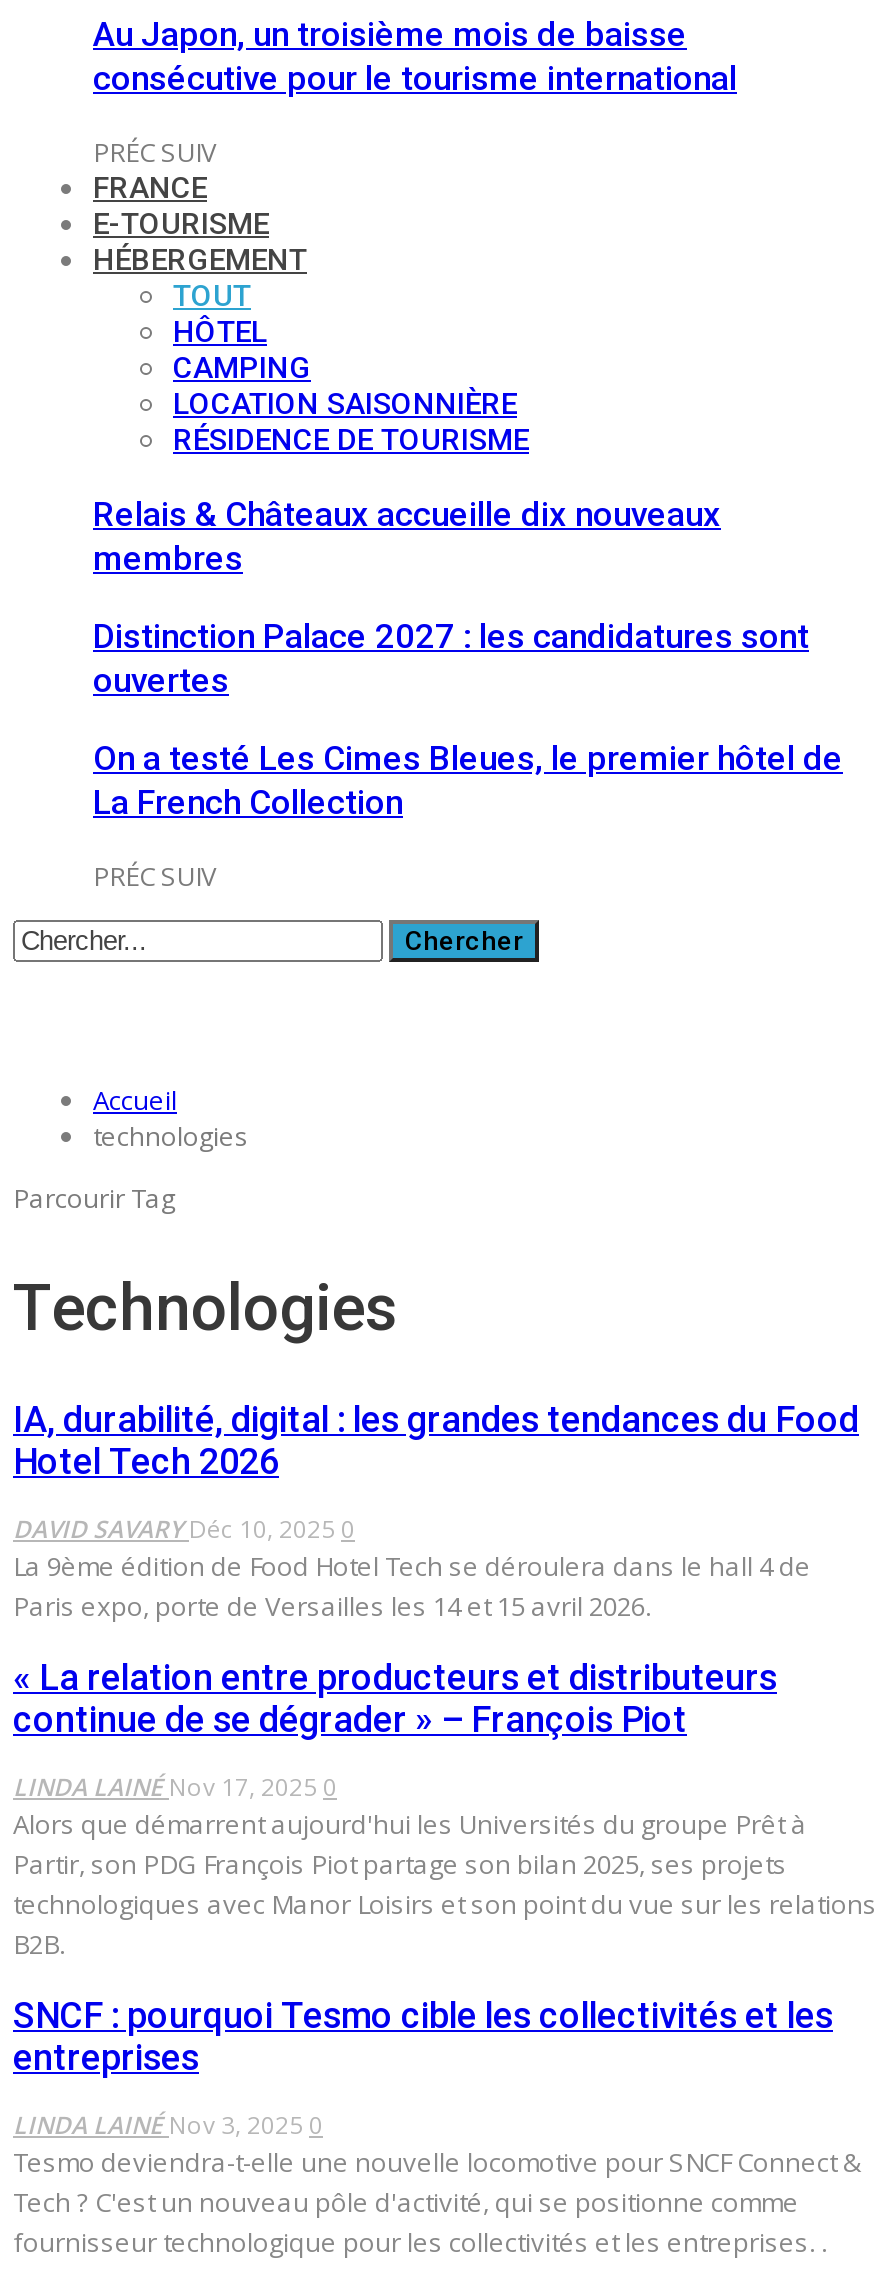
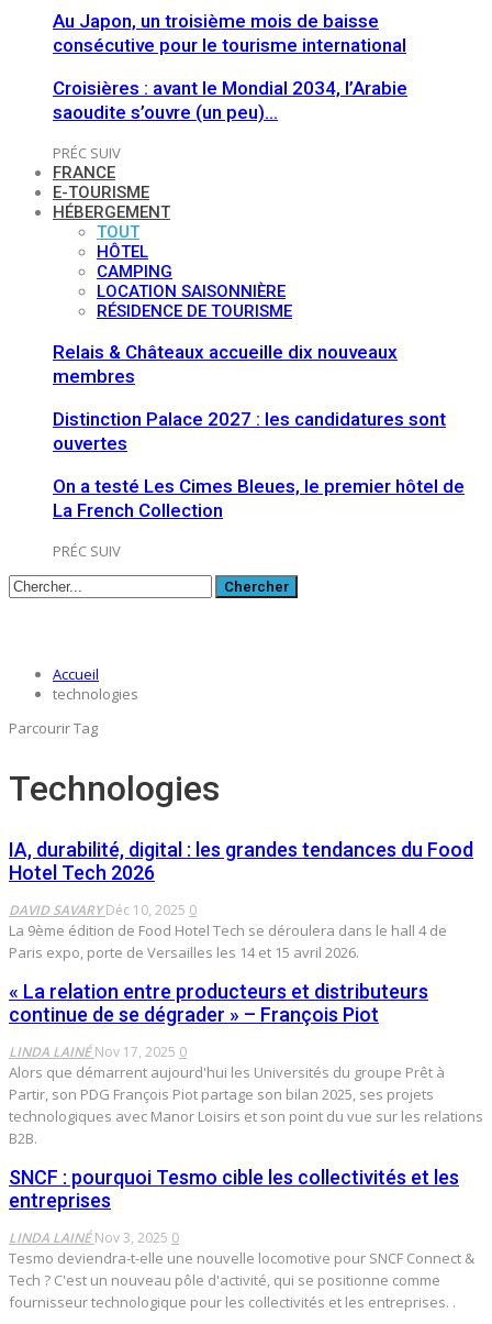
+ Croisières : avant le Mondial 2034, l’Arabie
+ saoudite s’ouvre (un peu)…
